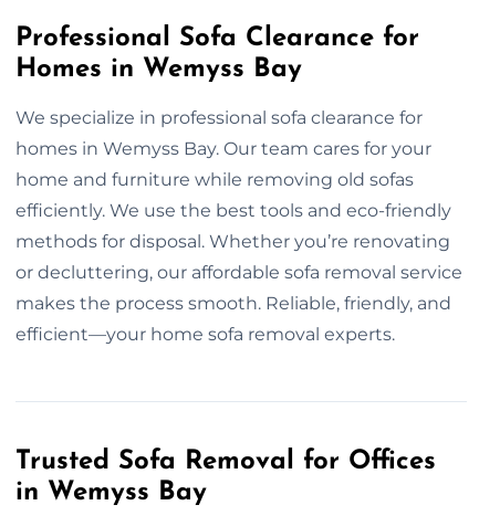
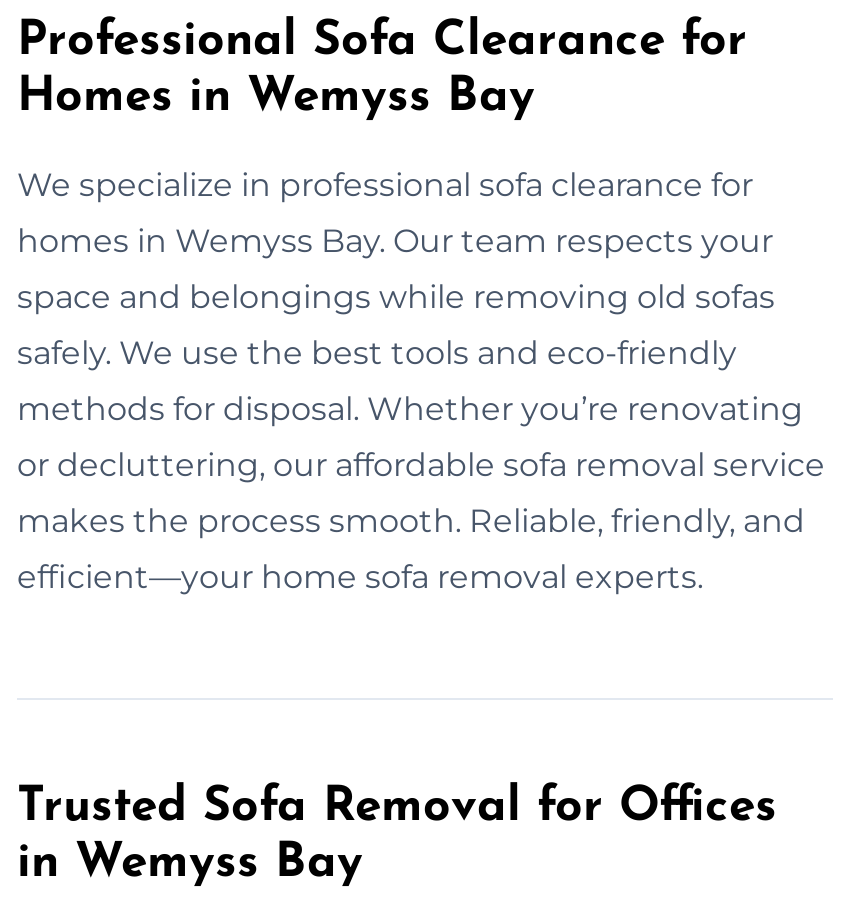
- homes in Wemyss Bay. Our team cares for your
+ homes in Wemyss Bay. Our team respects your

- home and furniture while removing old sofas
+ space and belongings while removing old sofas

- efficiently. We use the best tools and eco-friendly
+ safely. We use the best tools and eco-friendly
